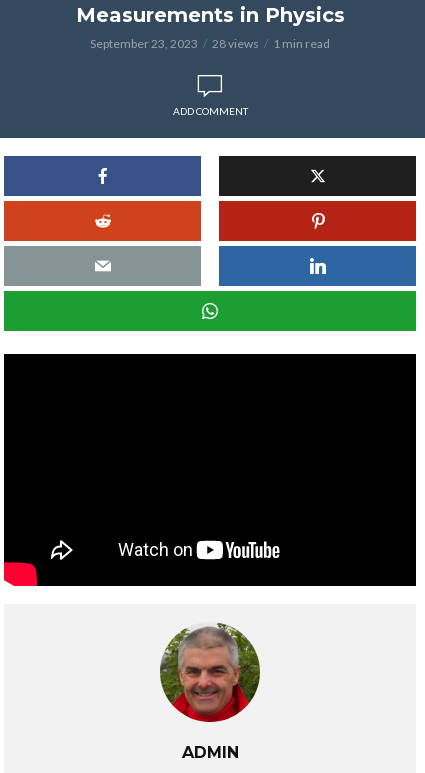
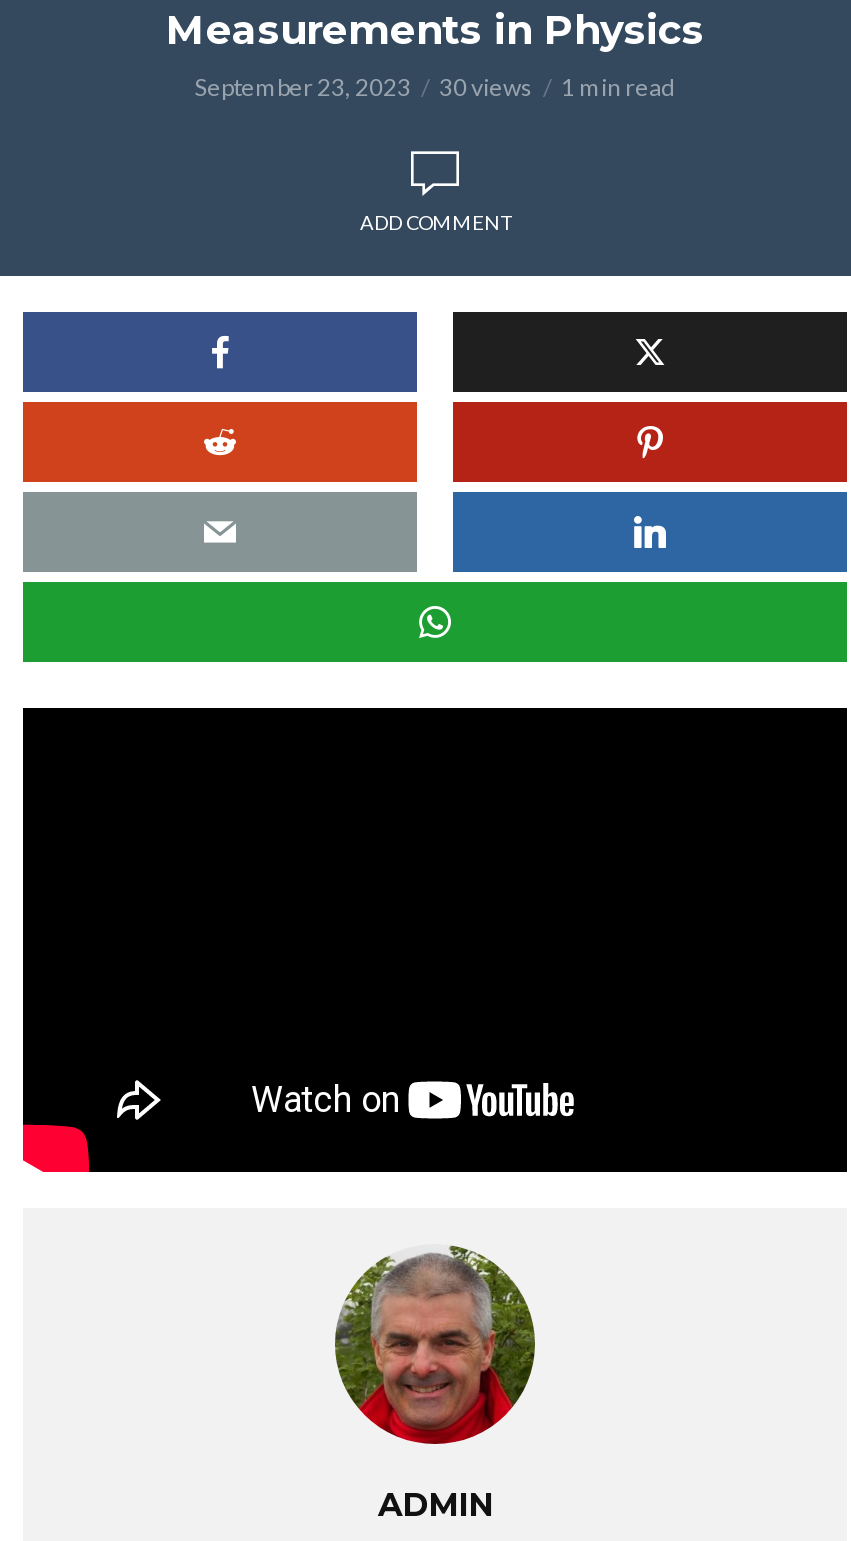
- September 23, 2023 28 views 1 min read
+ September 23, 2023 30 views 1 min read
